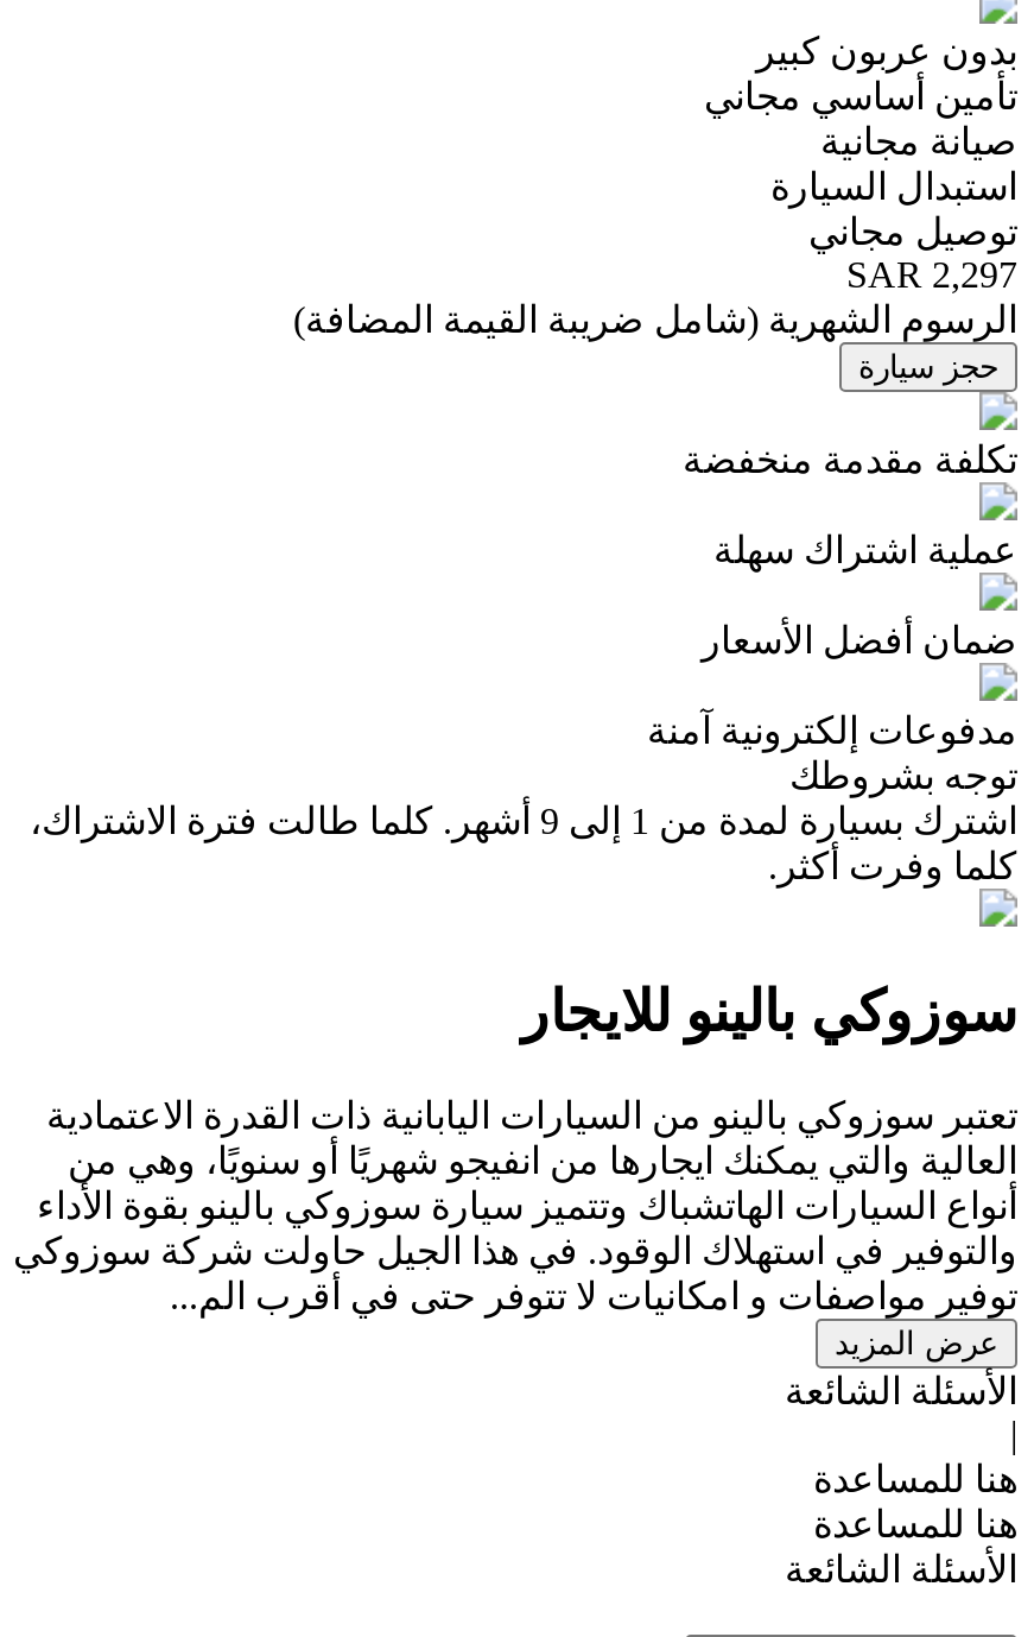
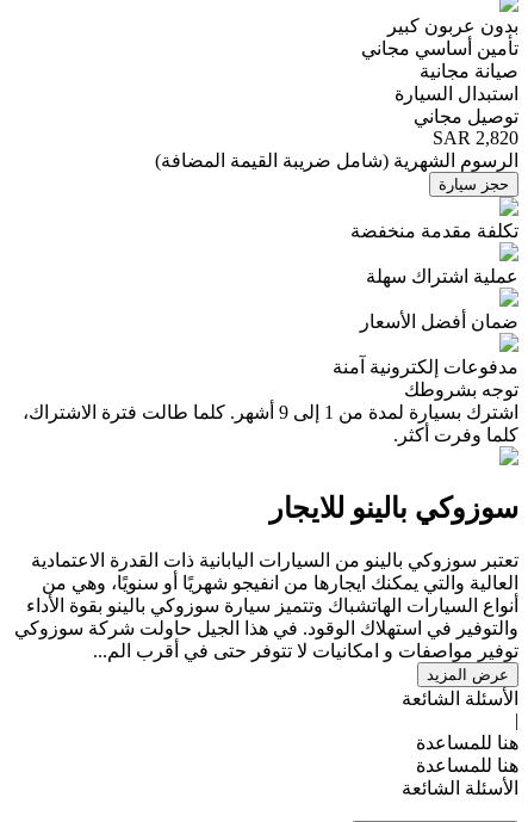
- SAR 2,297
+ SAR 2,820
